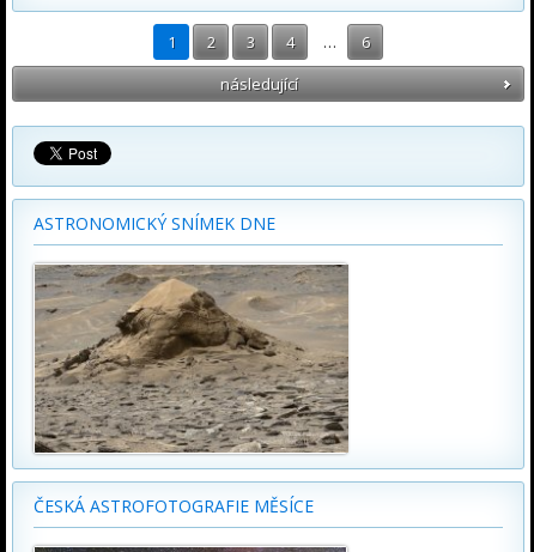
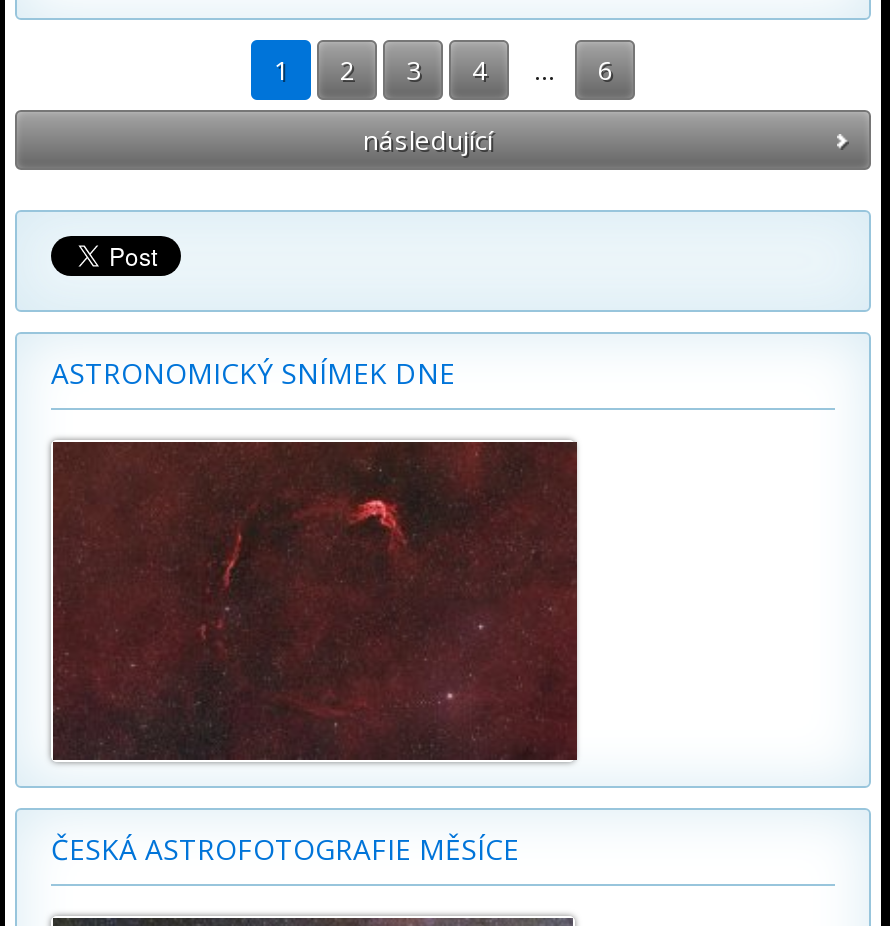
- [image]
+ [image]
